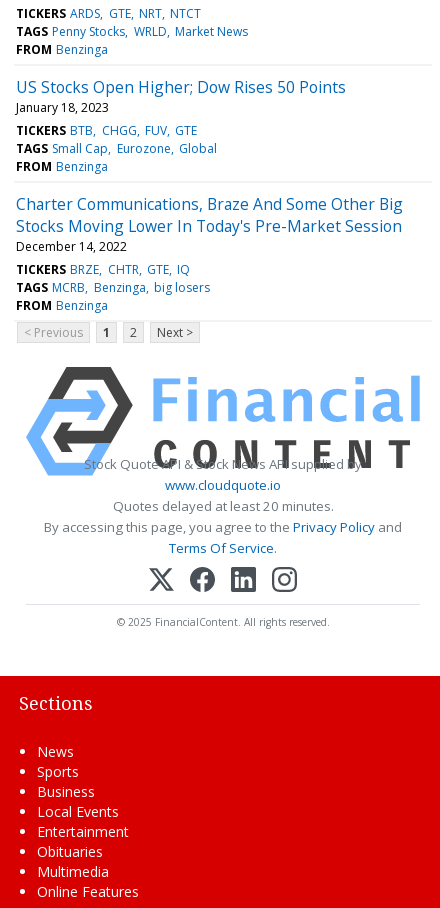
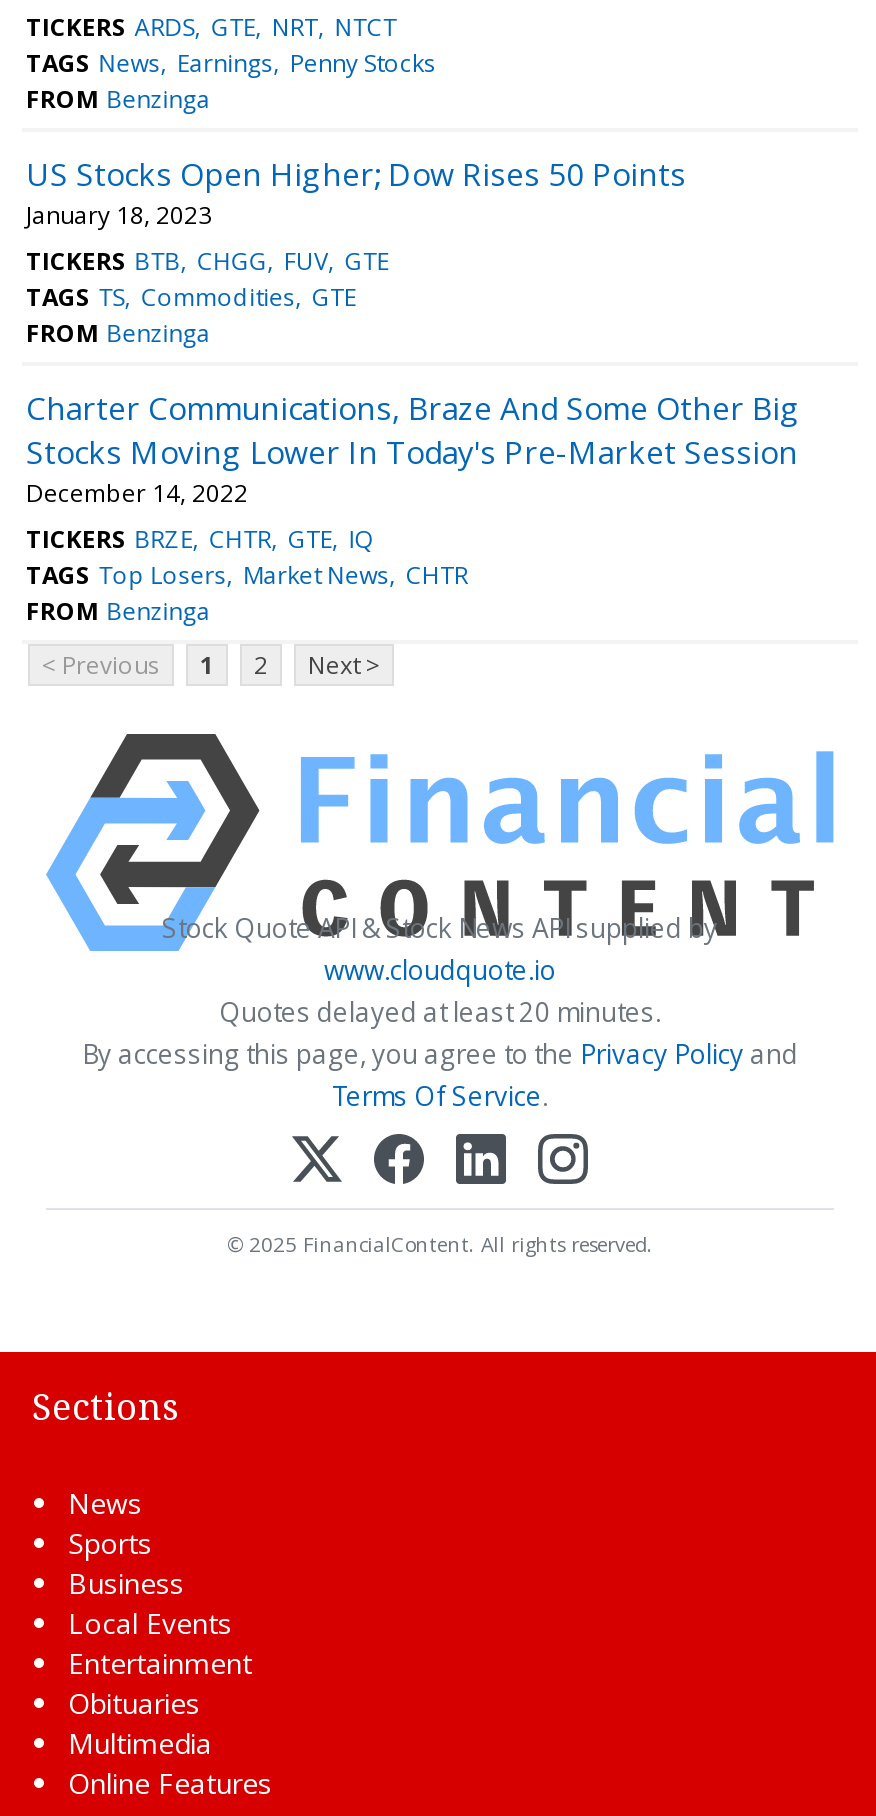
- TAGS Penny Stocks WRLD Market News
+ TAGS News Earnings Penny Stocks

- TAGS Small Cap Eurozone Global
+ TAGS TS Commodities GTE

- TAGS MCRB Benzinga big losers
+ TAGS Top Losers Market News CHTR
